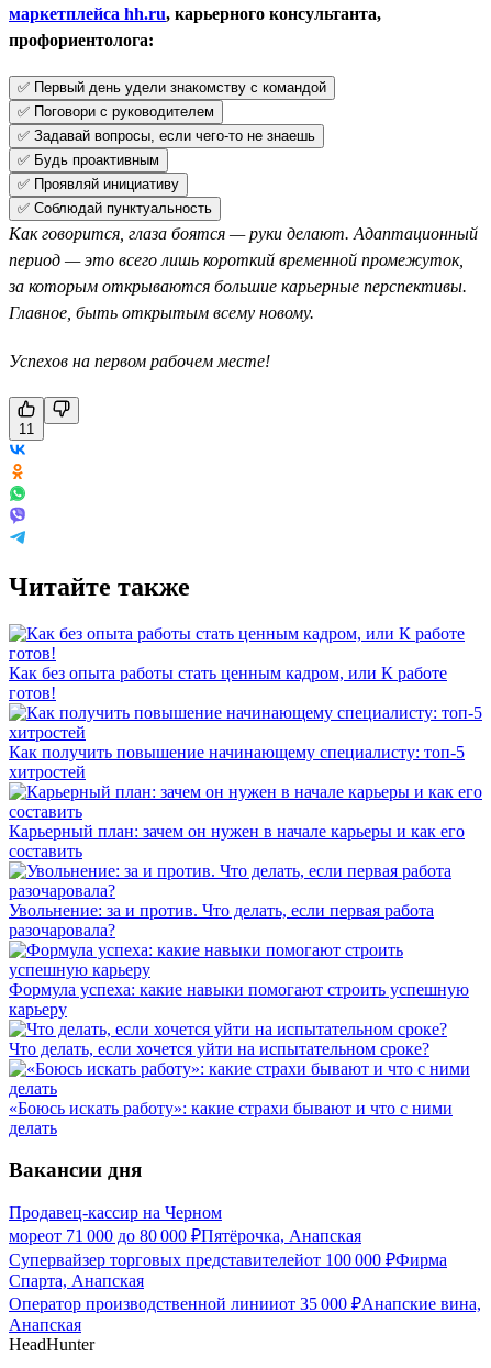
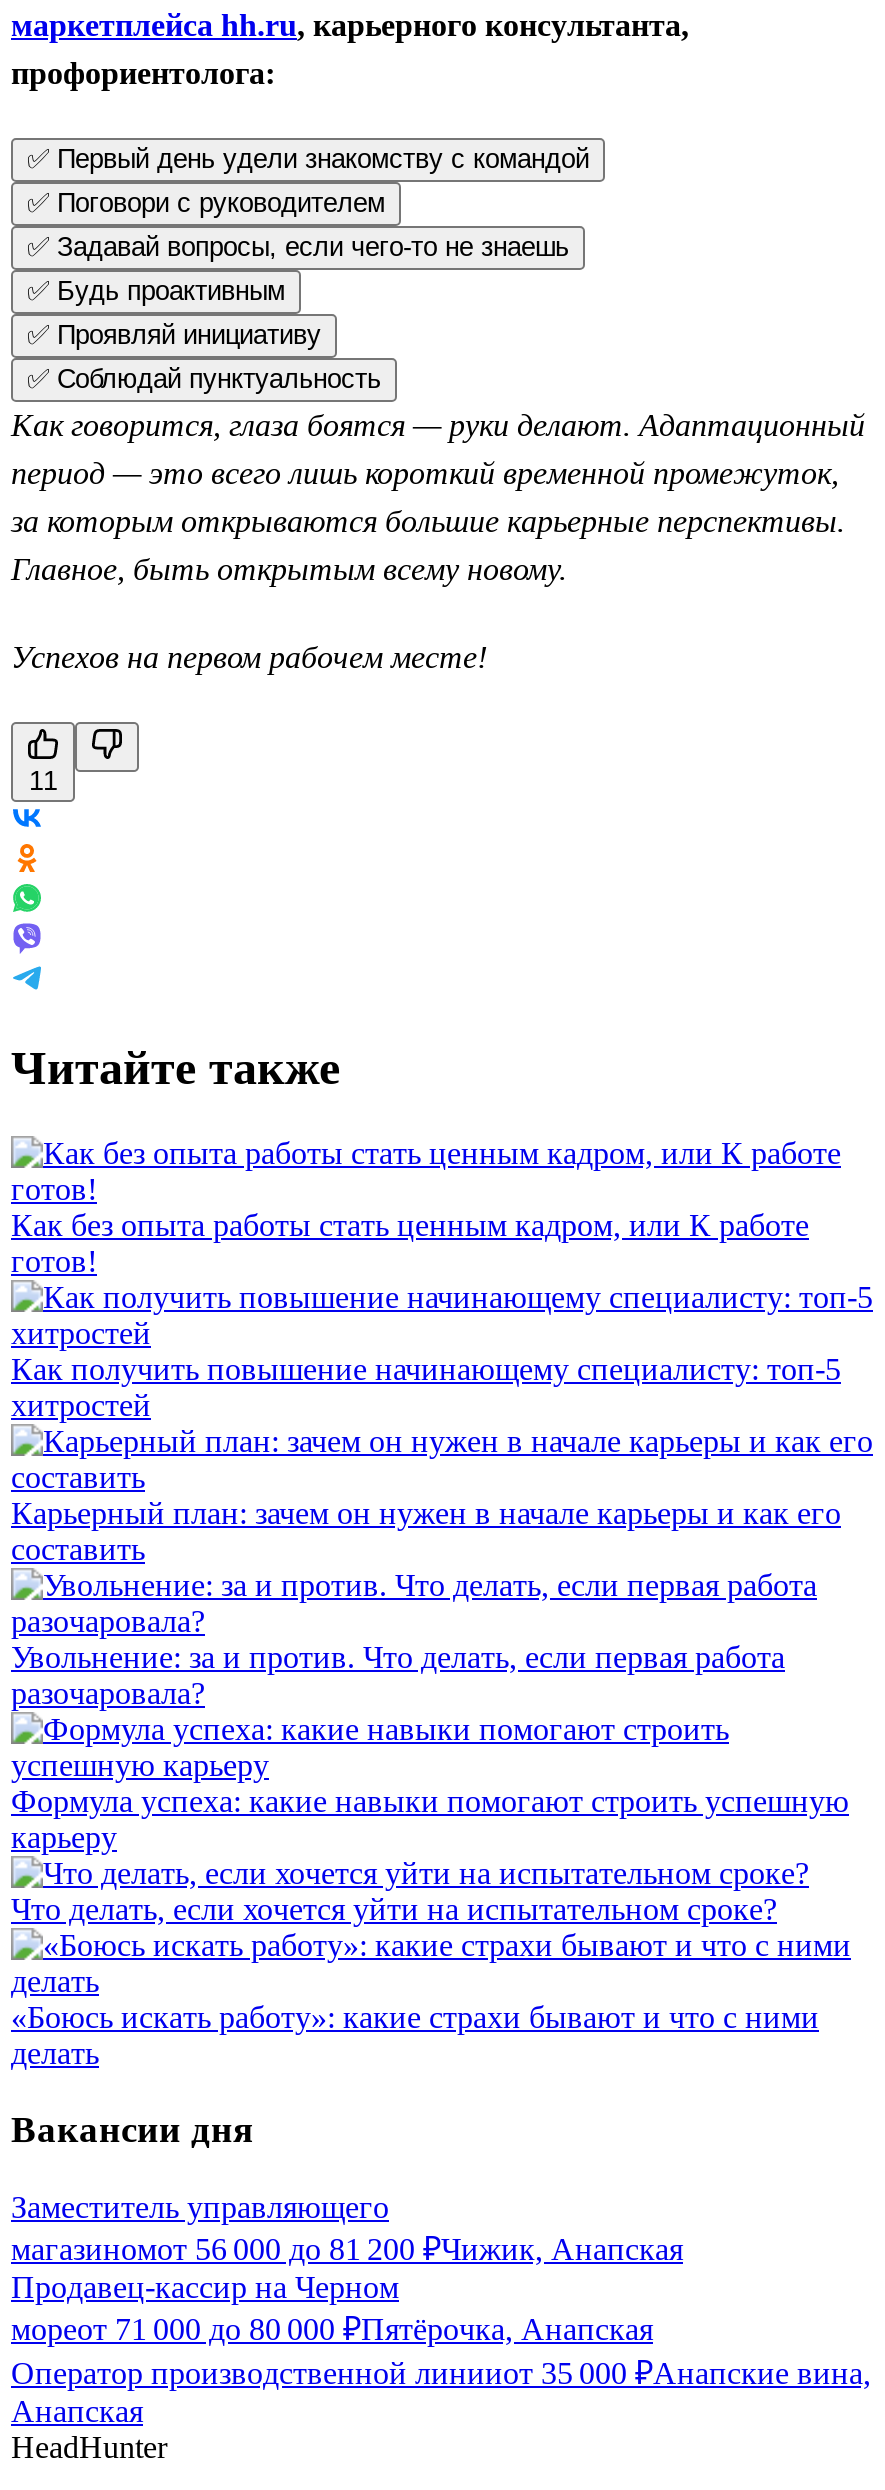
+ Заместитель управляющего
+ магазиномот 56 000 до 81 200 ₽Чижик, Анапская

moved down: Продавец-кассир на Черном | мореот 71 000 до 80 000 ₽Пятёрочка, Анапская

- Супервайзер торговых представителейот 100 000 ₽Фирма
- Спарта, Анапская
